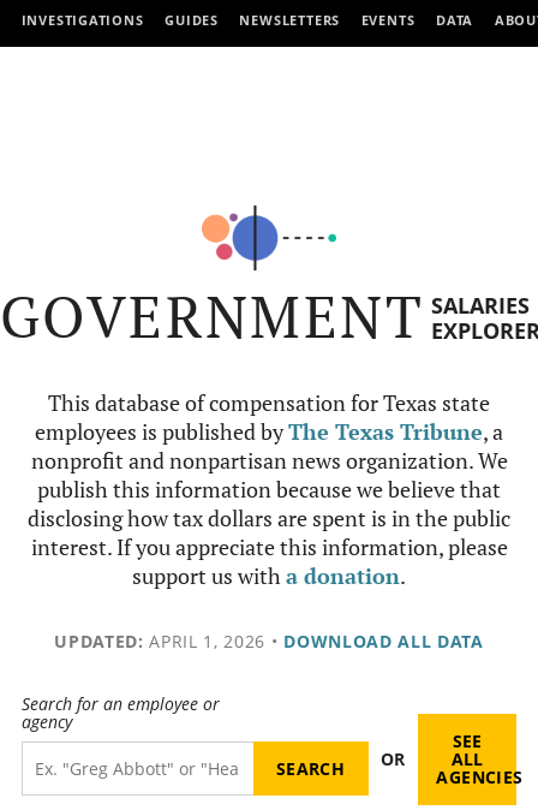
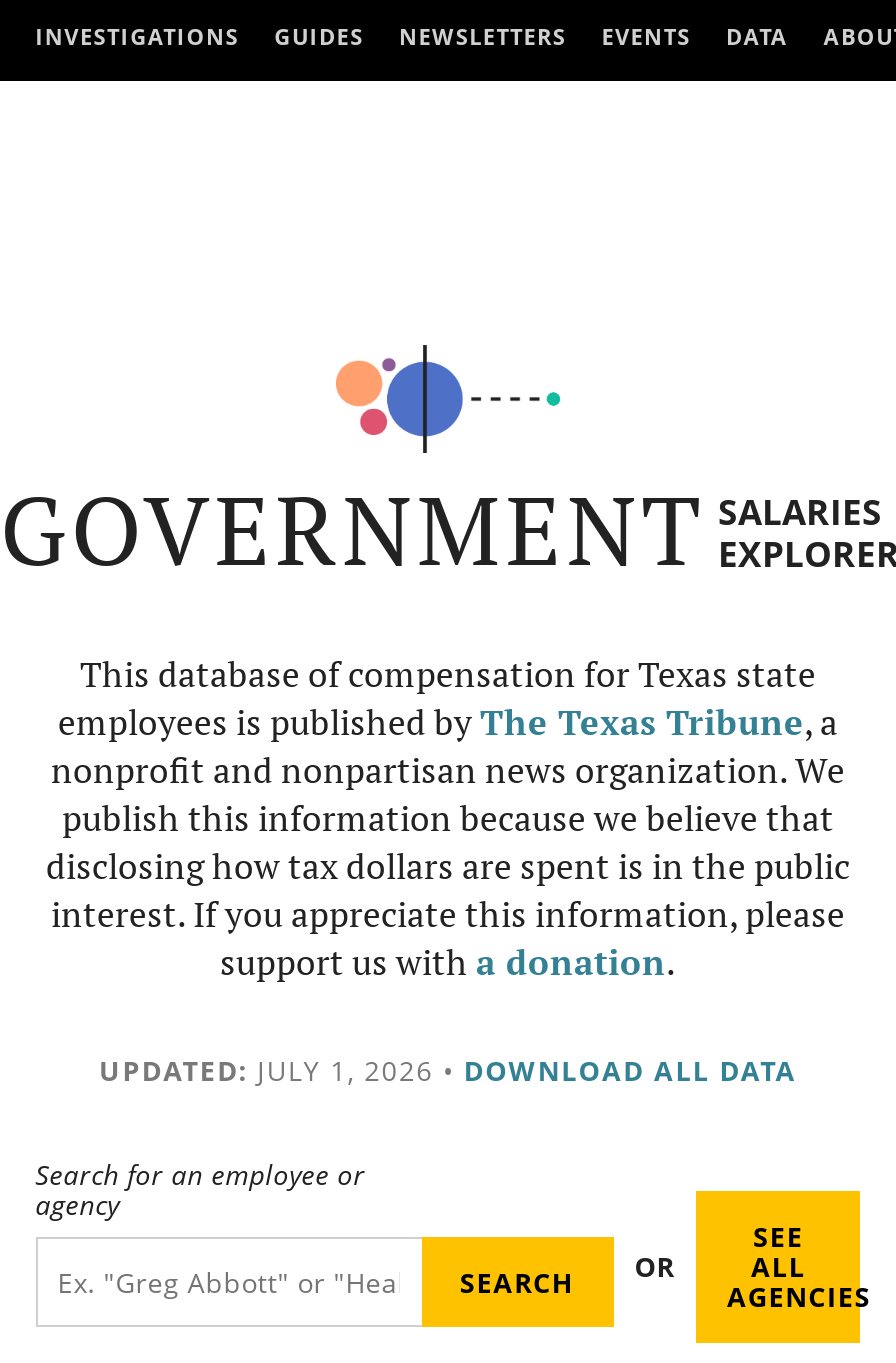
- UPDATED: APRIL 1, 2026 • DOWNLOAD ALL DATA
+ UPDATED: JULY 1, 2026 • DOWNLOAD ALL DATA
